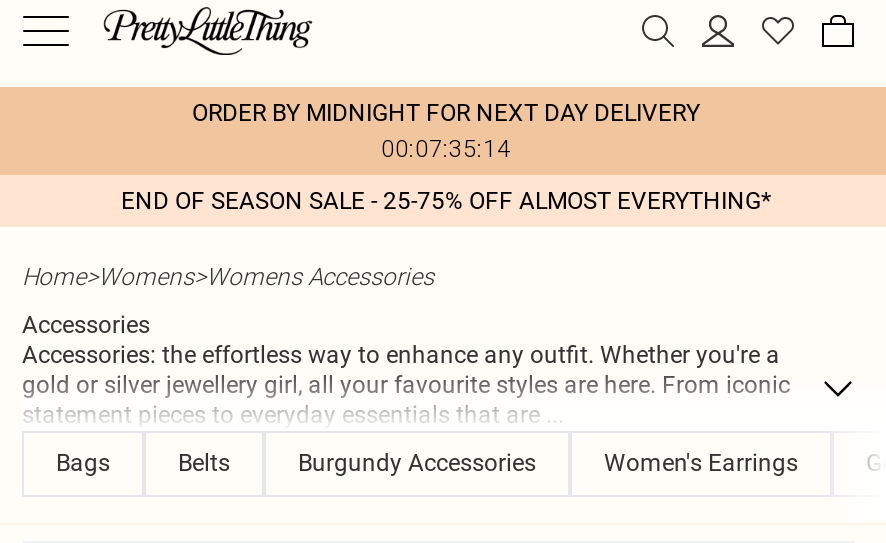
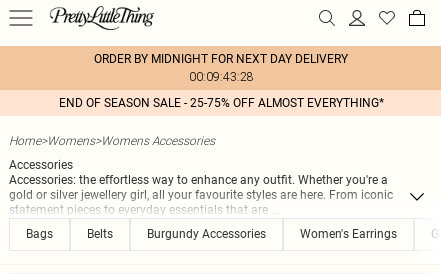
- 00:07:35:14
+ 00:09:43:28
